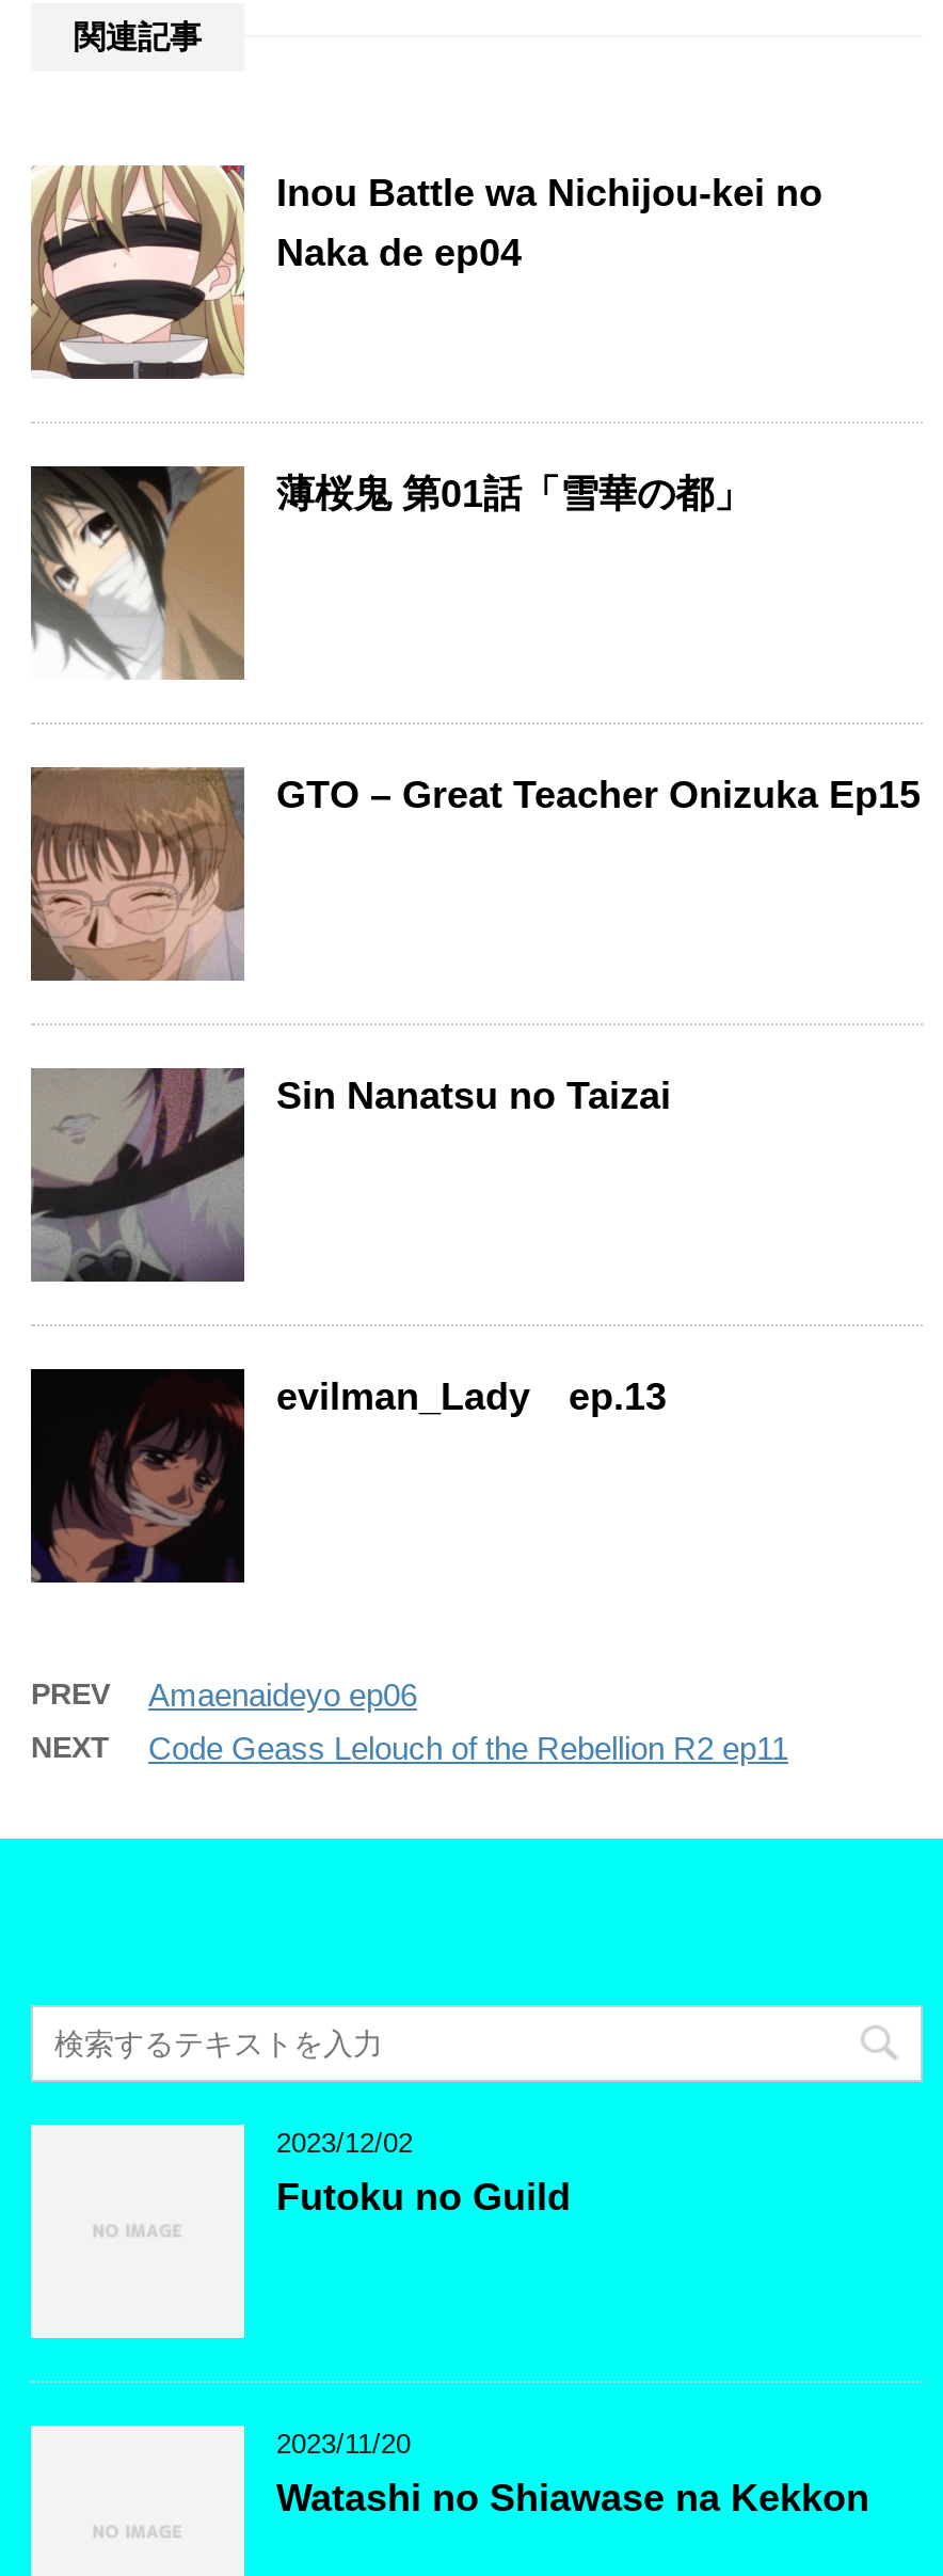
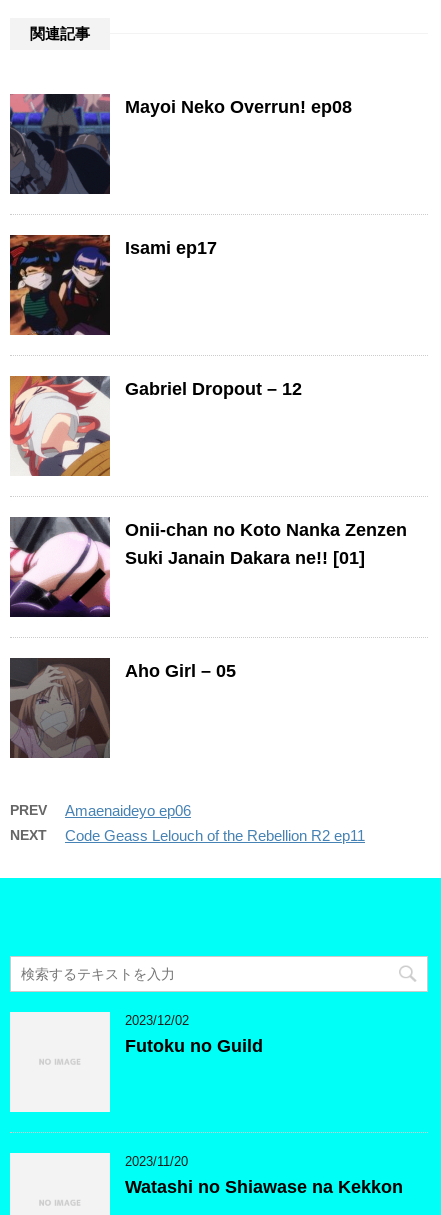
- [image]
- Inou Battle wa Nichijou-kei no
- Naka de ep04
+ [image]
+ Mayoi Neko Overrun! ep08

- [image]
- 薄桜鬼 第01話「雪華の都」
+ [image]
+ Isami ep17

- [image]
- GTO – Great Teacher Onizuka Ep15
+ [image]
+ Gabriel Dropout – 12

- [image]
- Sin Nanatsu no Taizai
+ [image]
+ Onii-chan no Koto Nanka Zenzen
+ Suki Janain Dakara ne!! [01]

- [image]
- evilman_Lady ep.13
+ [image]
+ Aho Girl – 05
